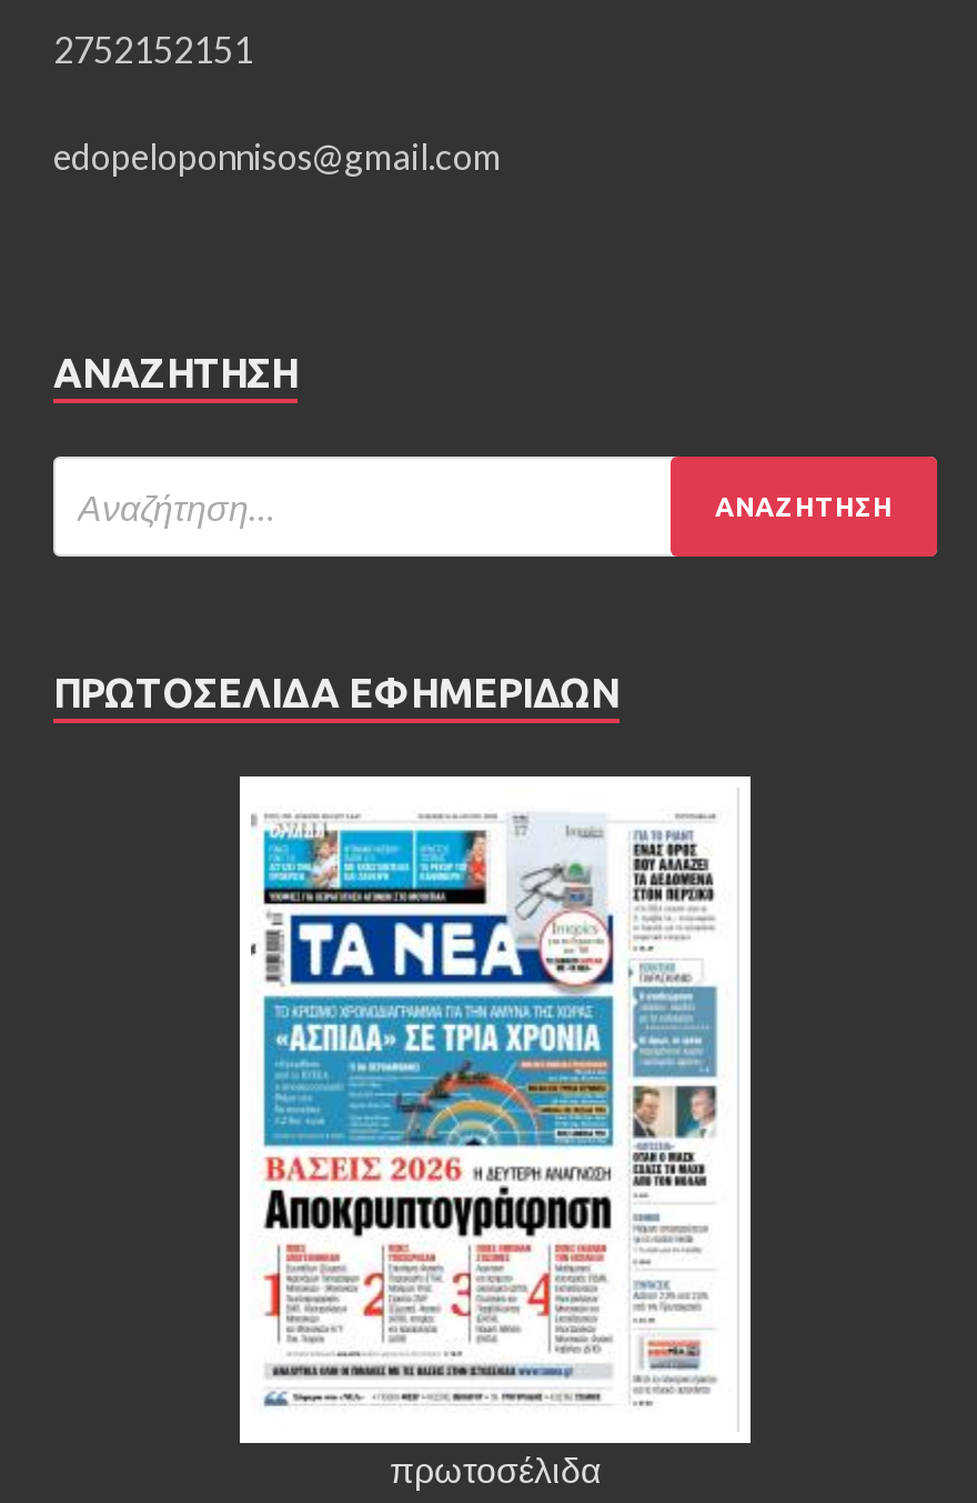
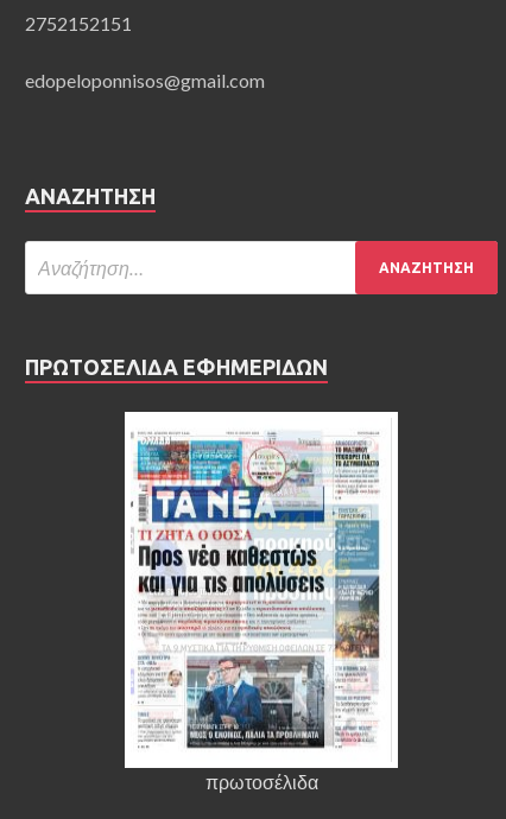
- [image]
+ [image]
